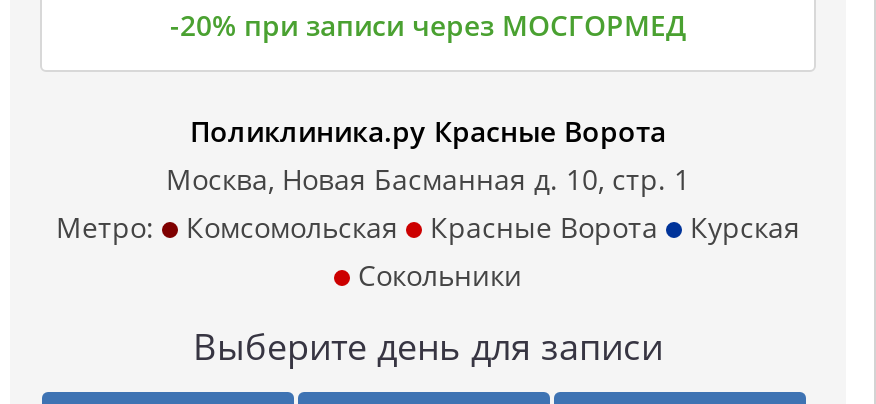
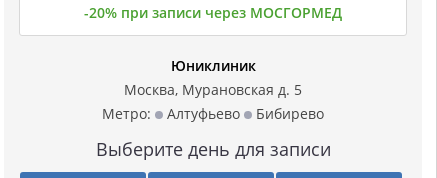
- Поликлиника.ру Красные Ворота
- Москва, Новая Басманная д. 10, стр. 1
- Метро: Комсомольская
- Красные Ворота
- Курская
- Сокольники
+ Юниклиник
+ Москва, Мурановская д. 5
+ Метро: Алтуфьево
+ Бибирево
